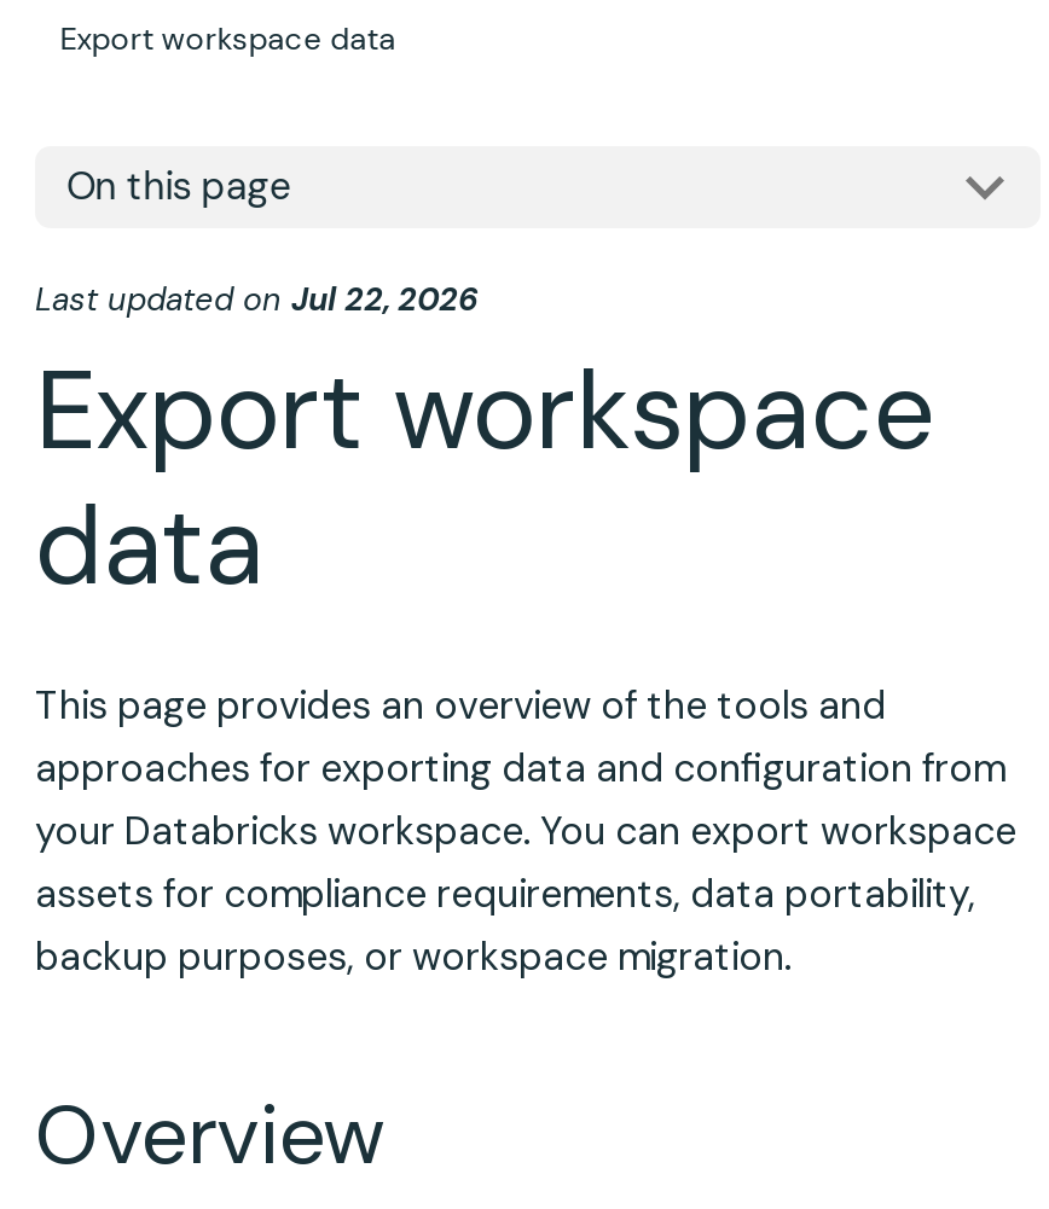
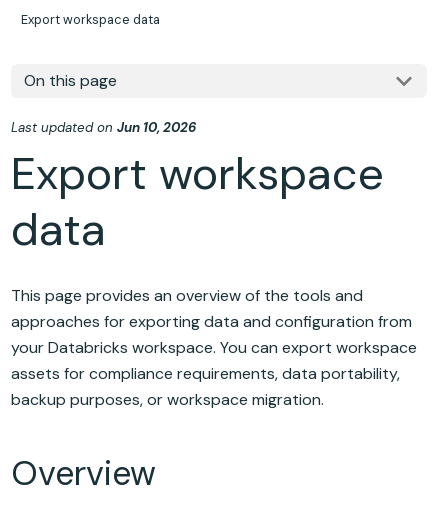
- Last updated on Jul 22, 2026
+ Last updated on Jun 10, 2026
